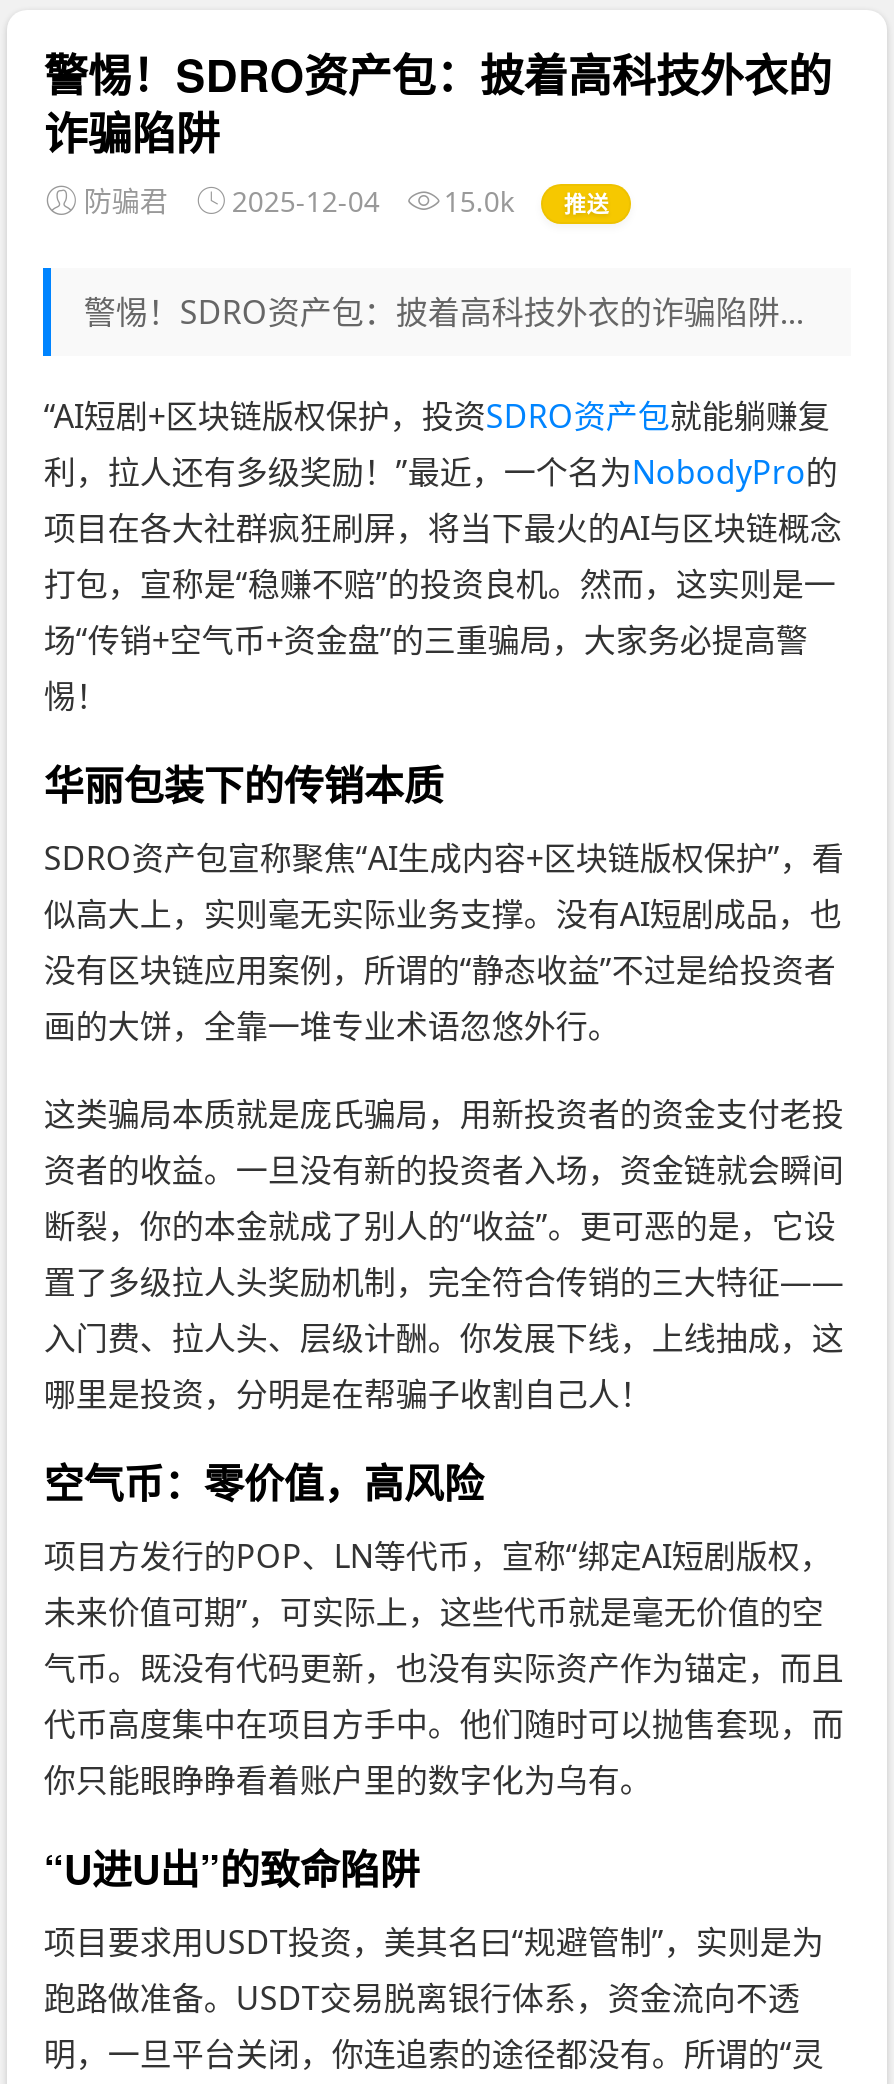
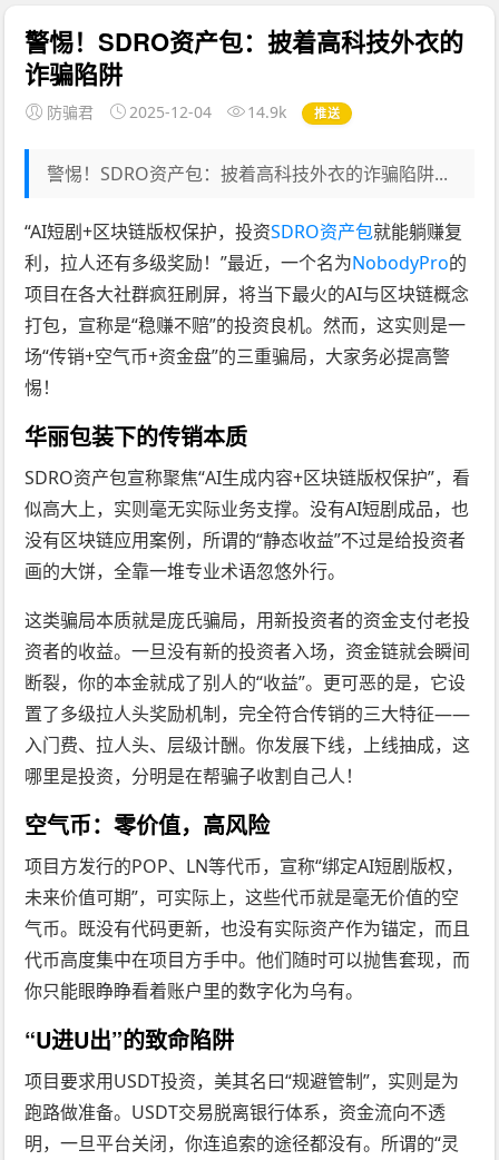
- 防骗君 2025-12-04 15.0k 推送
+ 防骗君 2025-12-04 14.9k 推送
